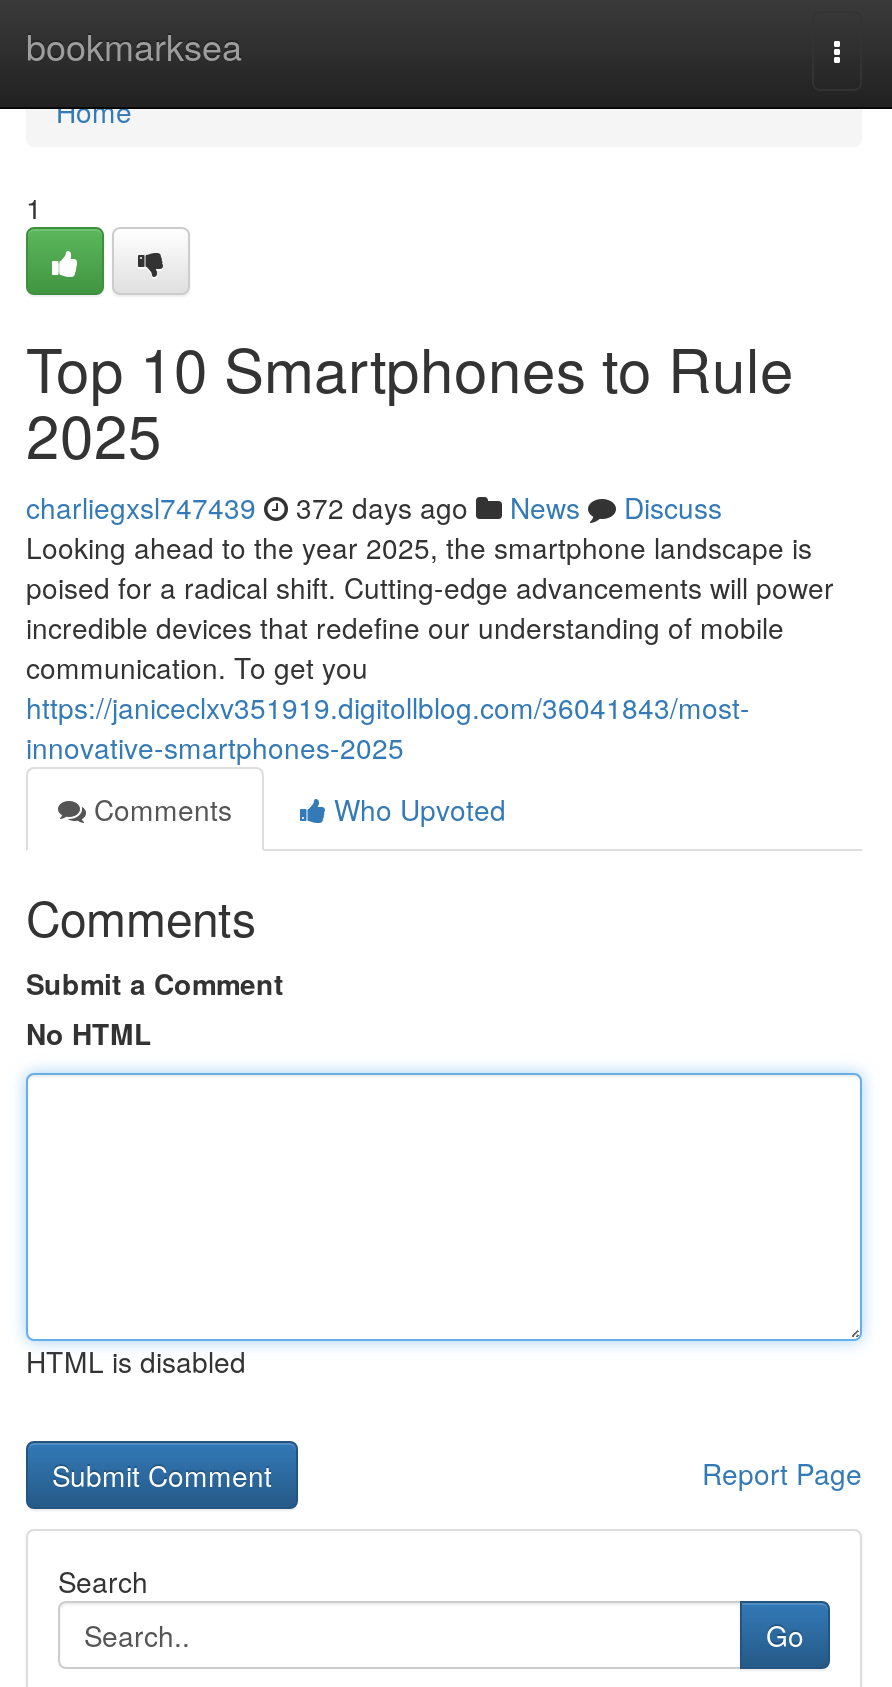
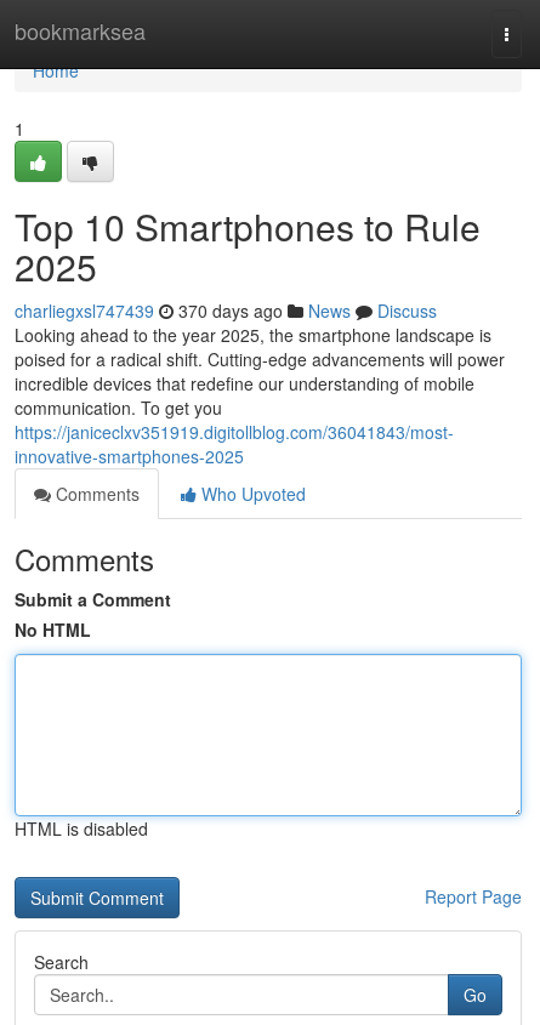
- charliegxsl747439 372 days ago News Discuss
+ charliegxsl747439 370 days ago News Discuss
